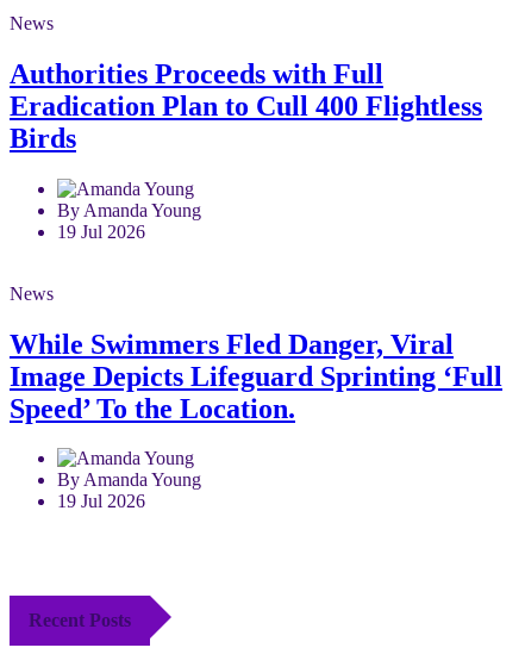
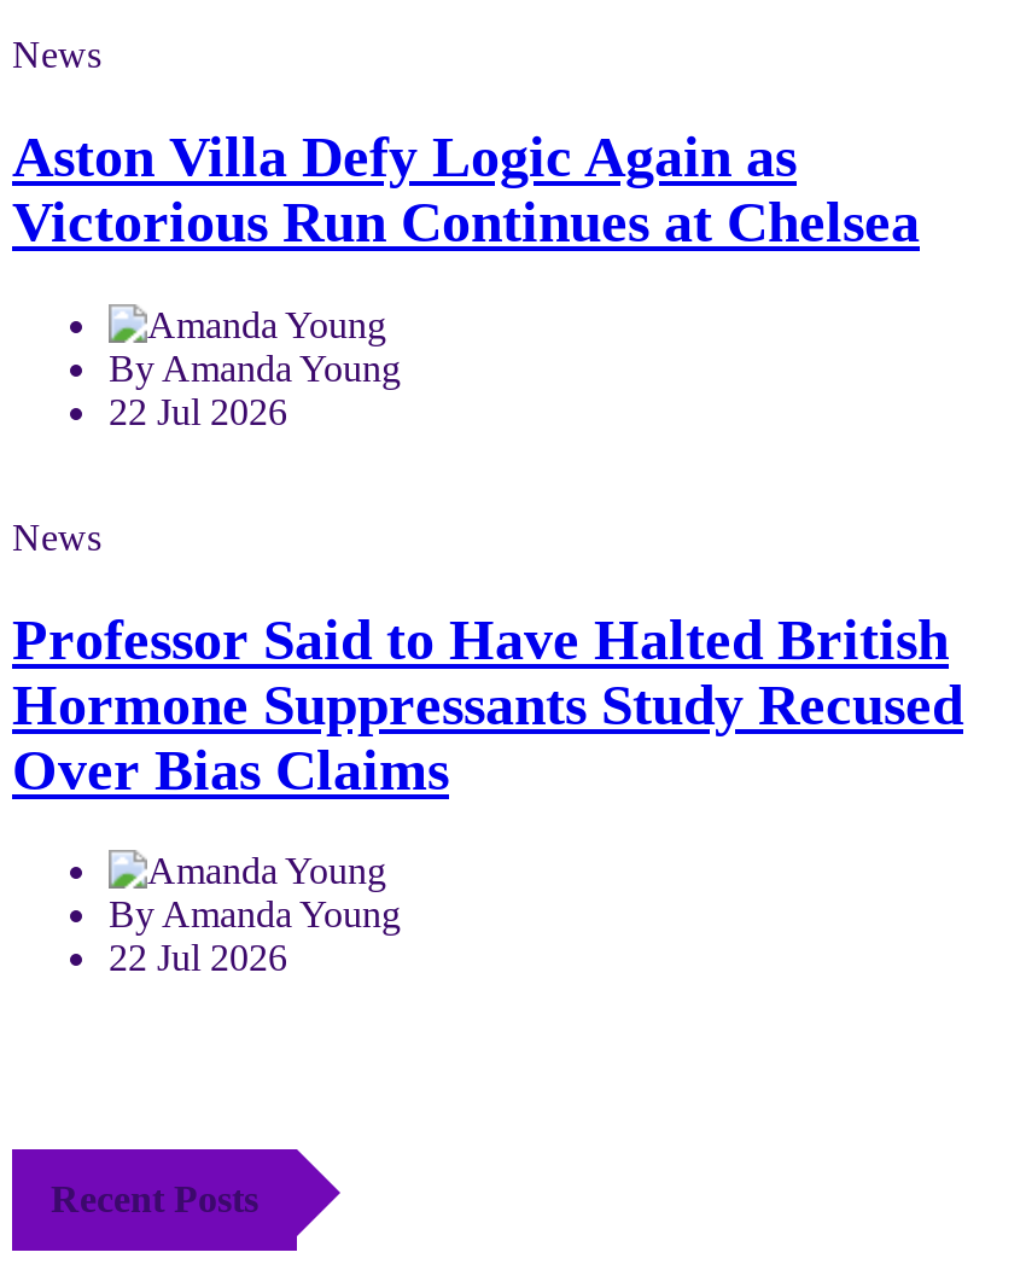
- Authorities Proceeds with Full
- Eradication Plan to Cull 400 Flightless
- Birds
+ Aston Villa Defy Logic Again as
+ Victorious Run Continues at Chelsea

- 19 Jul 2026
+ 22 Jul 2026

- While Swimmers Fled Danger, Viral
- Image Depicts Lifeguard Sprinting ‘Full
- Speed’ To the Location.
+ Professor Said to Have Halted British
+ Hormone Suppressants Study Recused
+ Over Bias Claims

- 19 Jul 2026
+ 22 Jul 2026
